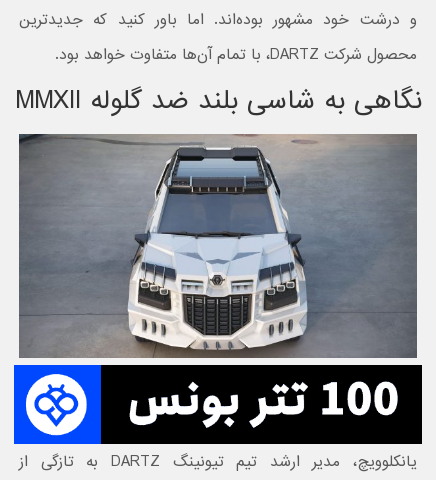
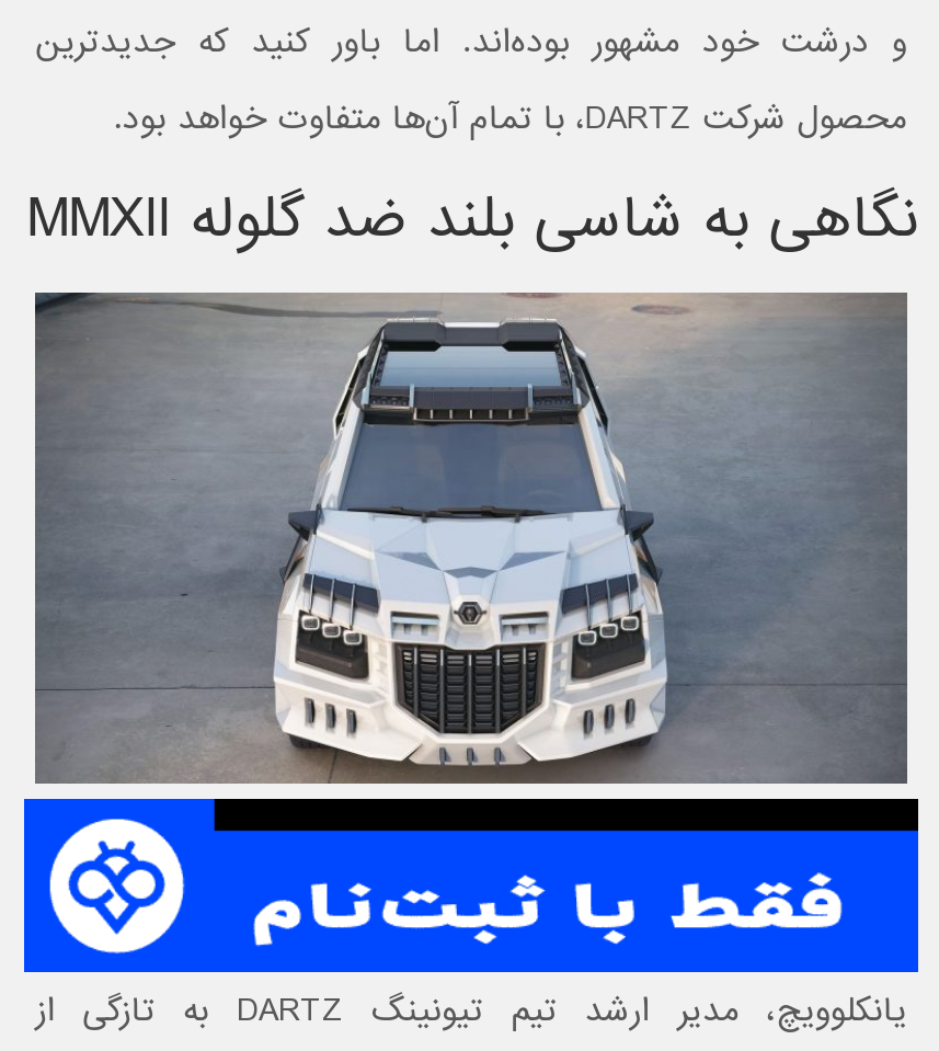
- [image]
+ [image]
